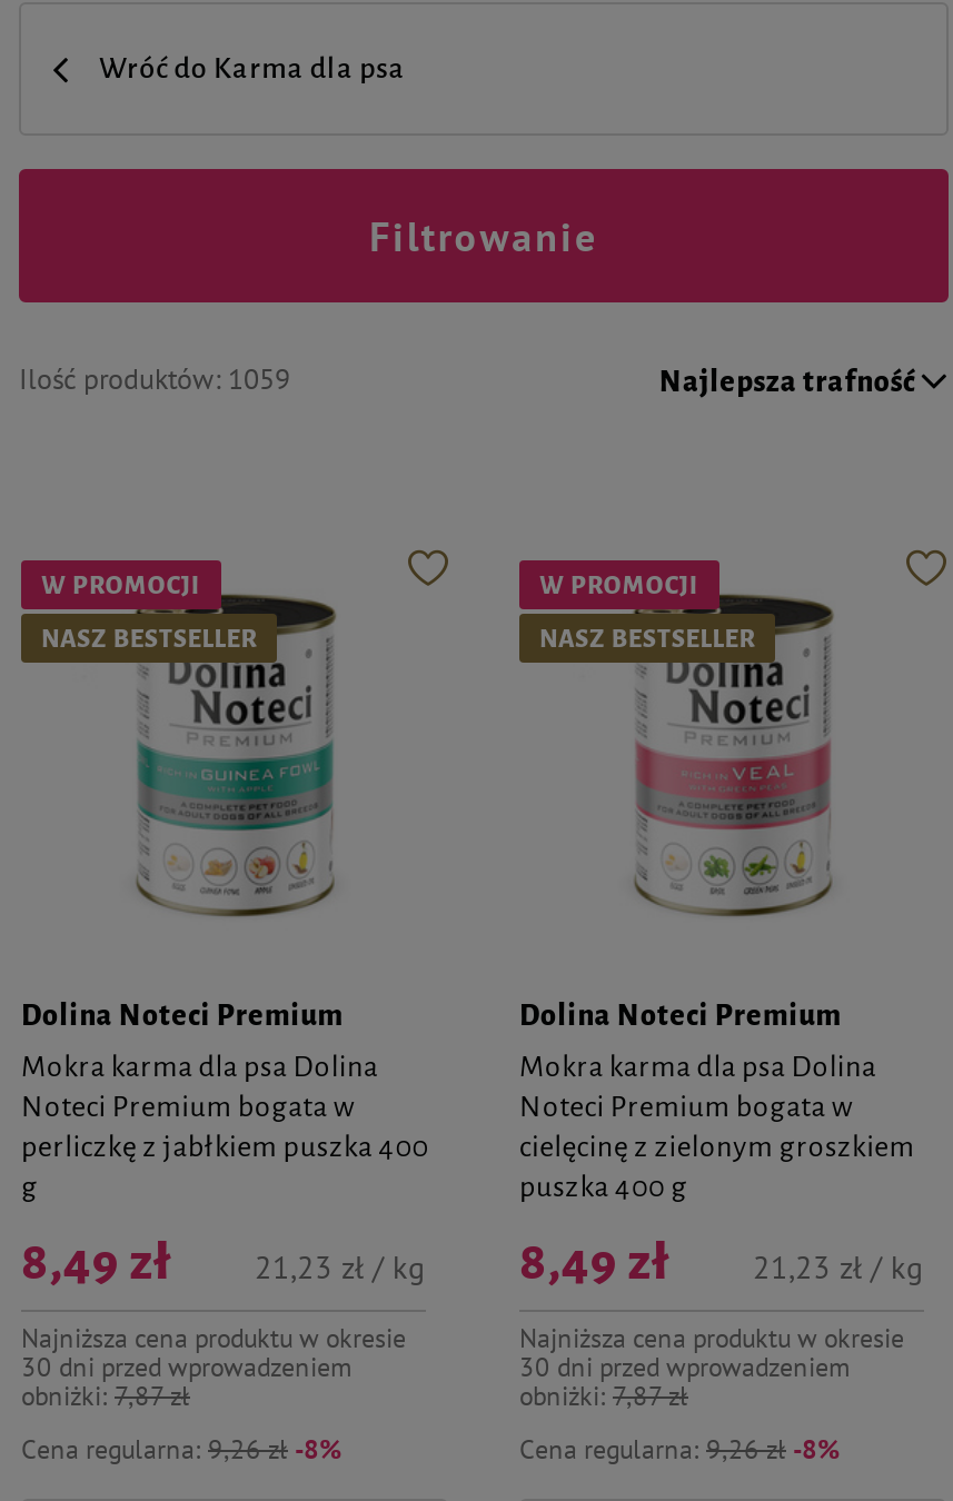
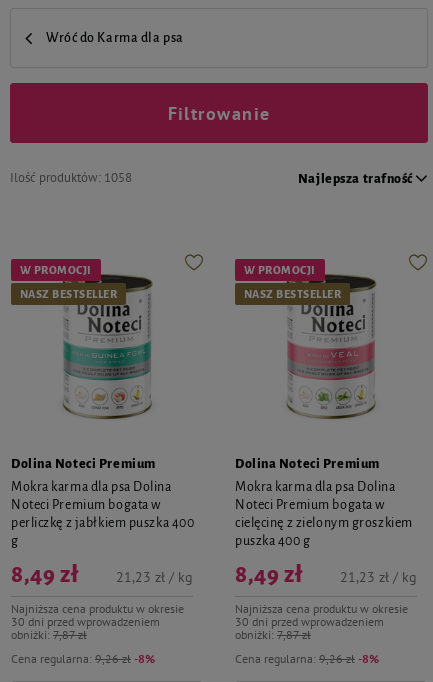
- Ilość produktów: 1059
+ Ilość produktów: 1058
